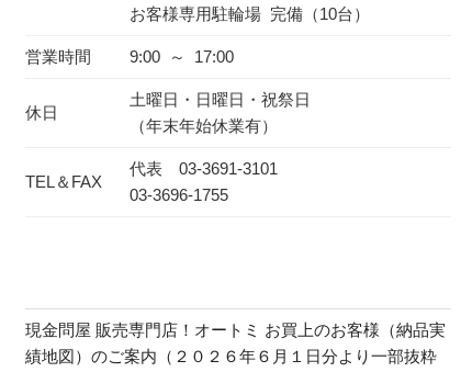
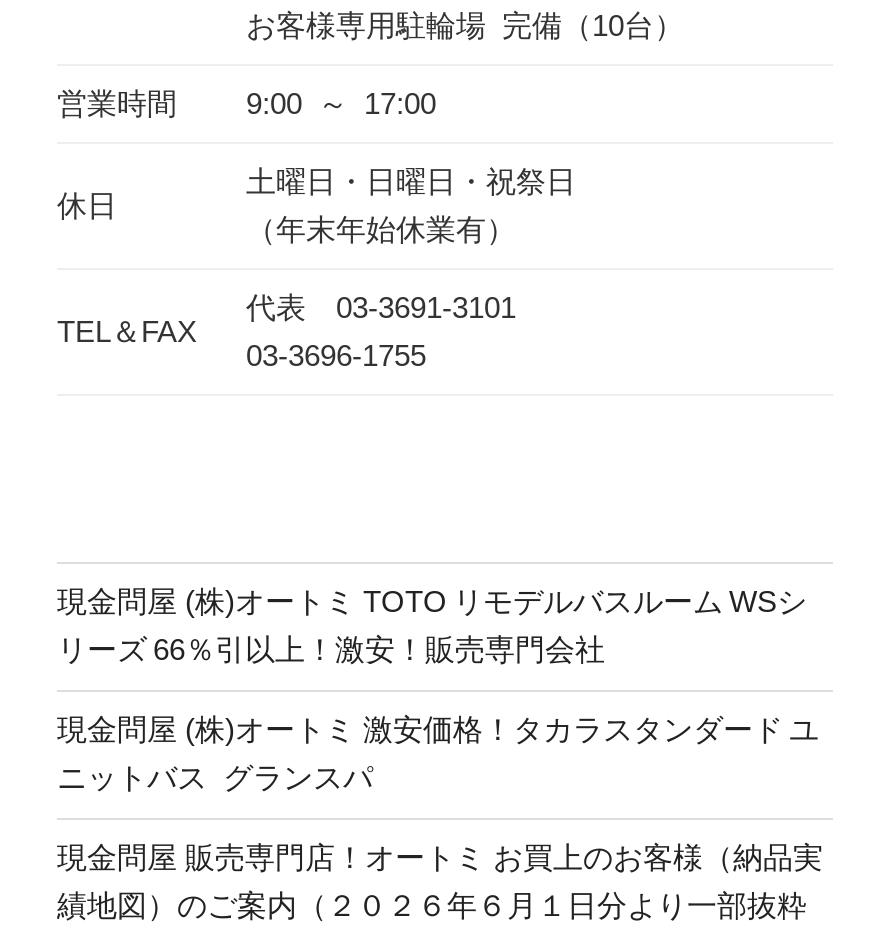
+ 現金問屋 (株)オートミ TOTO リモデルバスルーム WSシ
+ リーズ 66％引以上！激安！販売専門会社
+ 現金問屋 (株)オートミ 激安価格！タカラスタンダード ユ
+ ニットバス グランスパ
